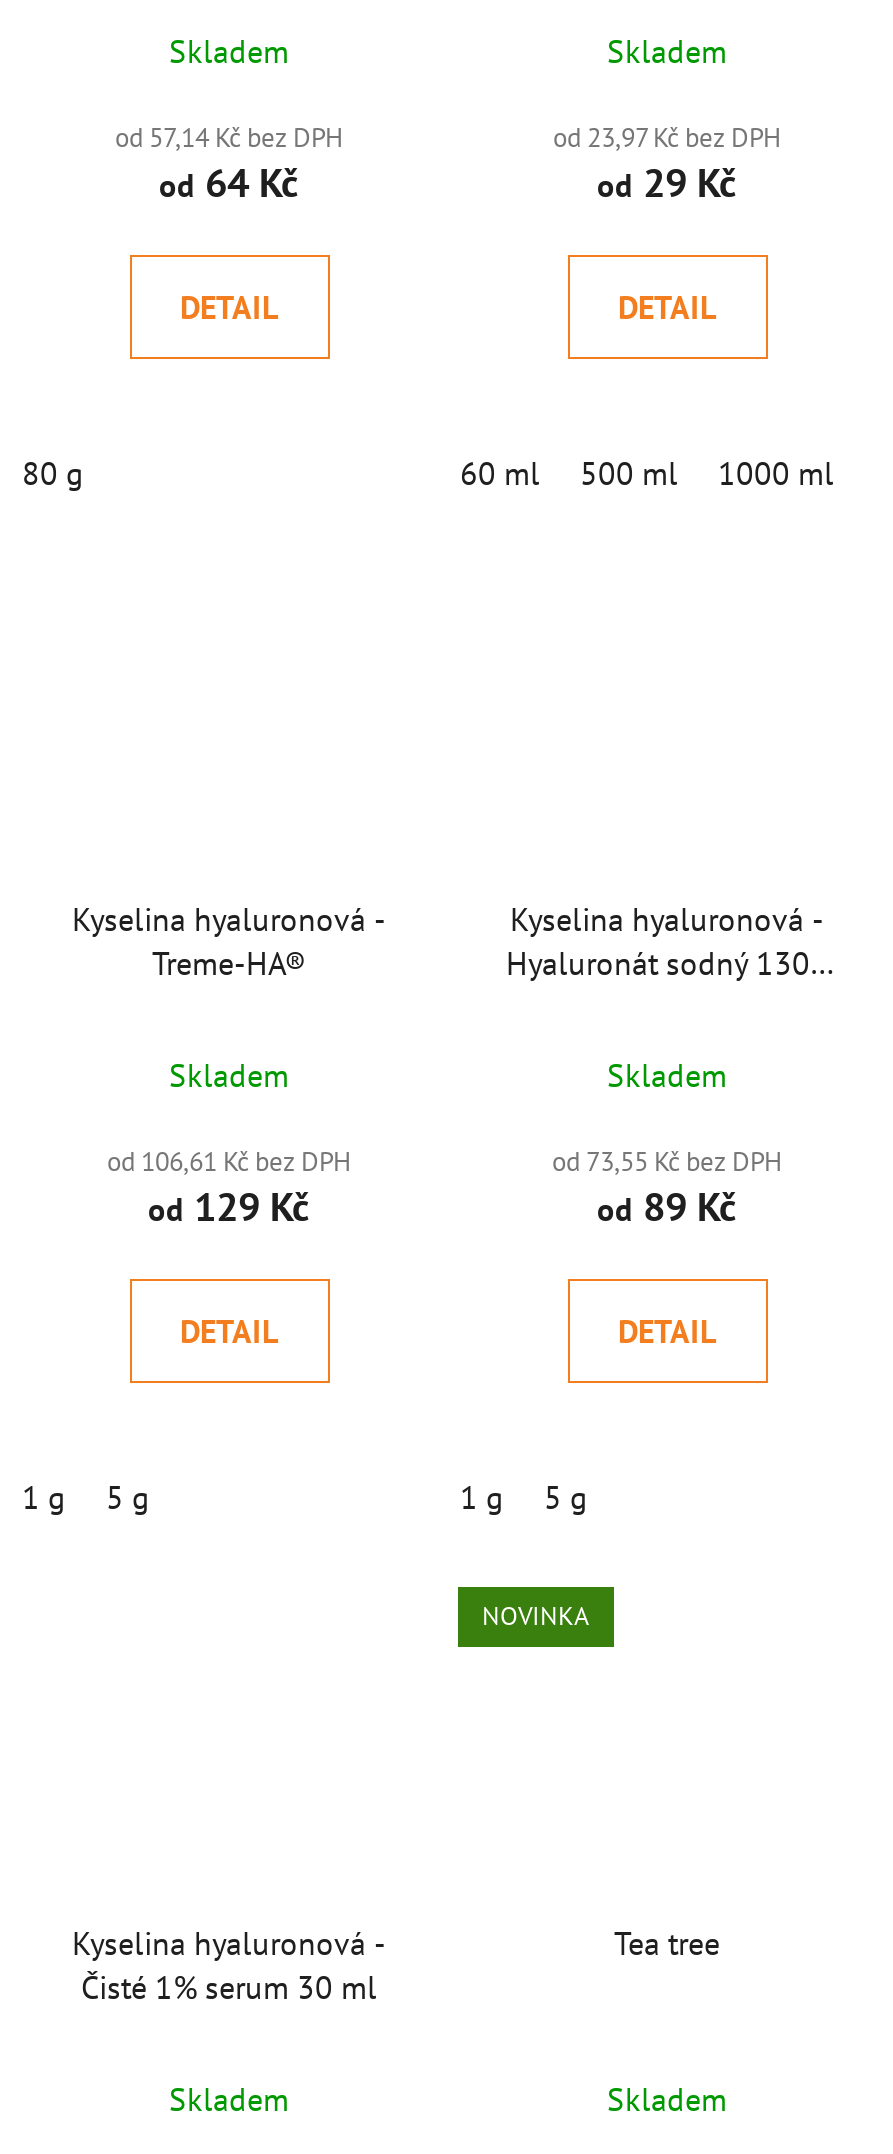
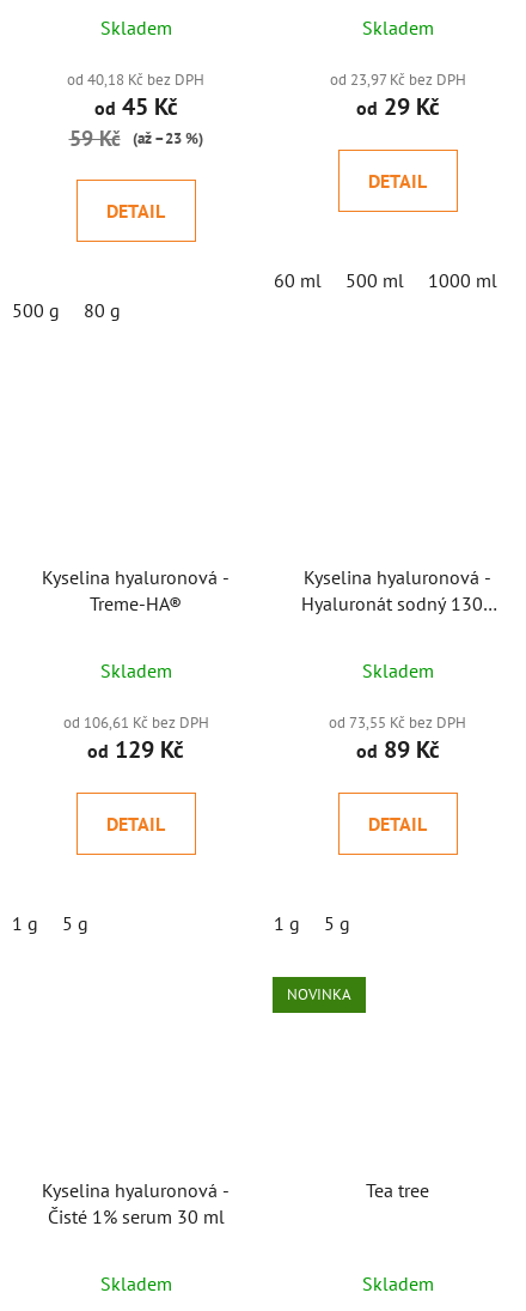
- od 57,14 Kč bez DPH
- od 64 Kč
+ od 40,18 Kč bez DPH
+ od 45 Kč
+ 59 Kč (až –23 %)

+ 500 g
